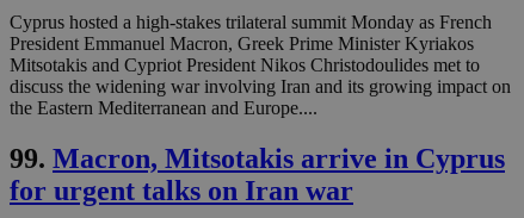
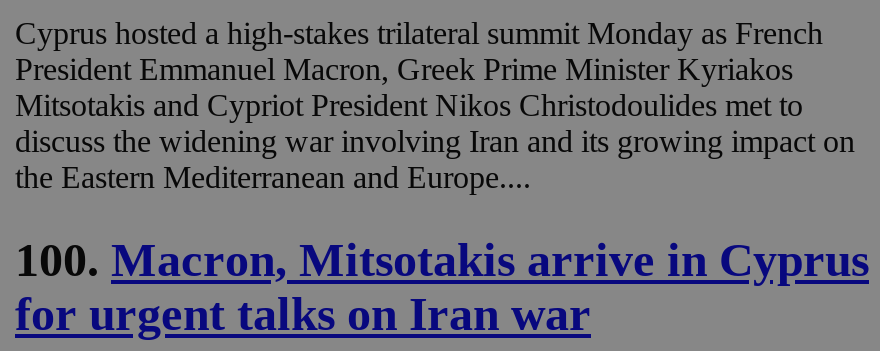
- 99. Macron, Mitsotakis arrive in Cyprus
+ 100. Macron, Mitsotakis arrive in Cyprus
